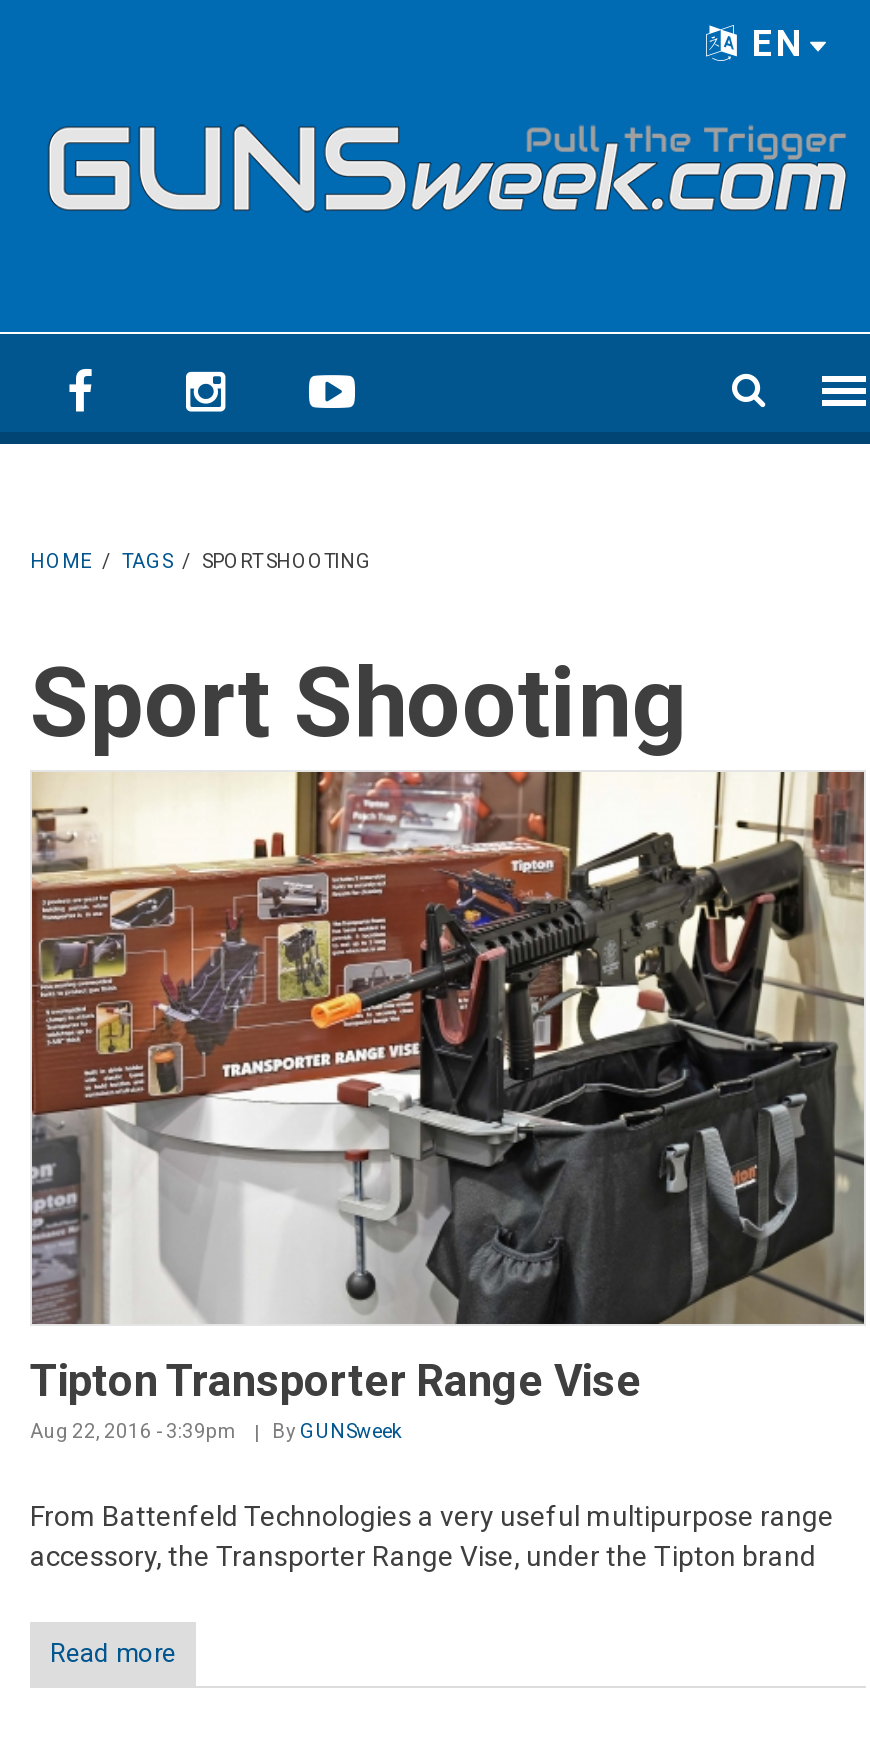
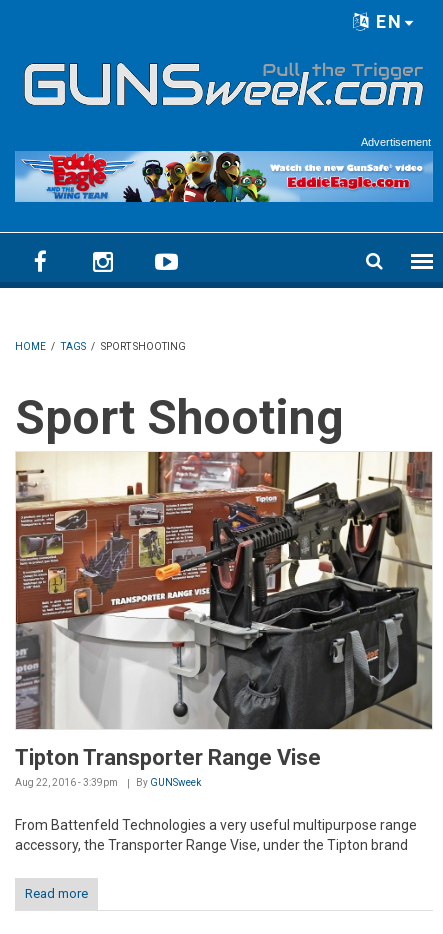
+ [image]

+ Advertisement
